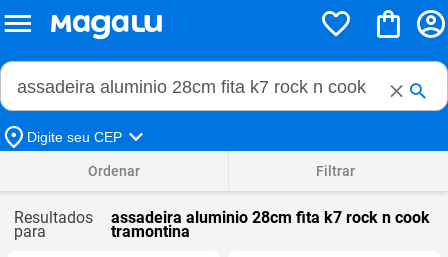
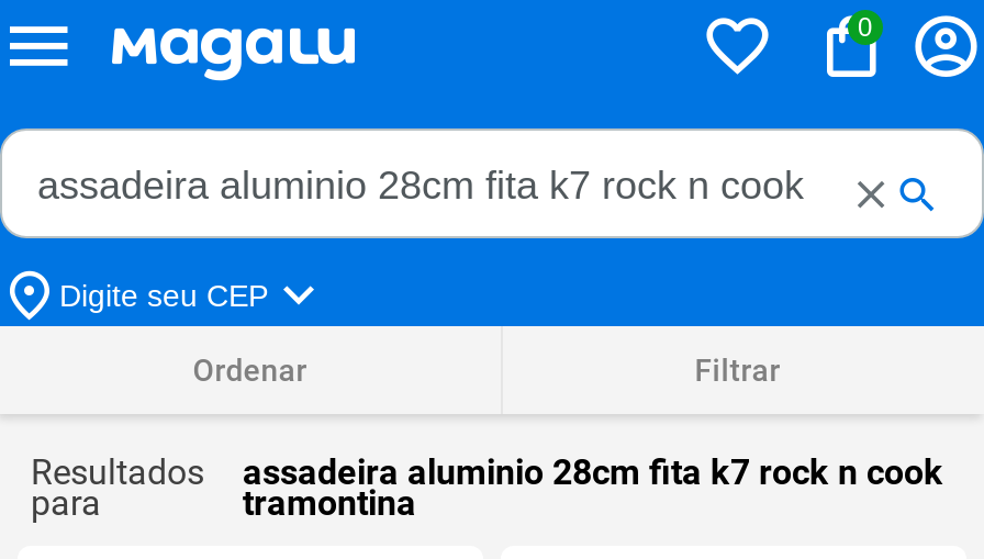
+ 0
